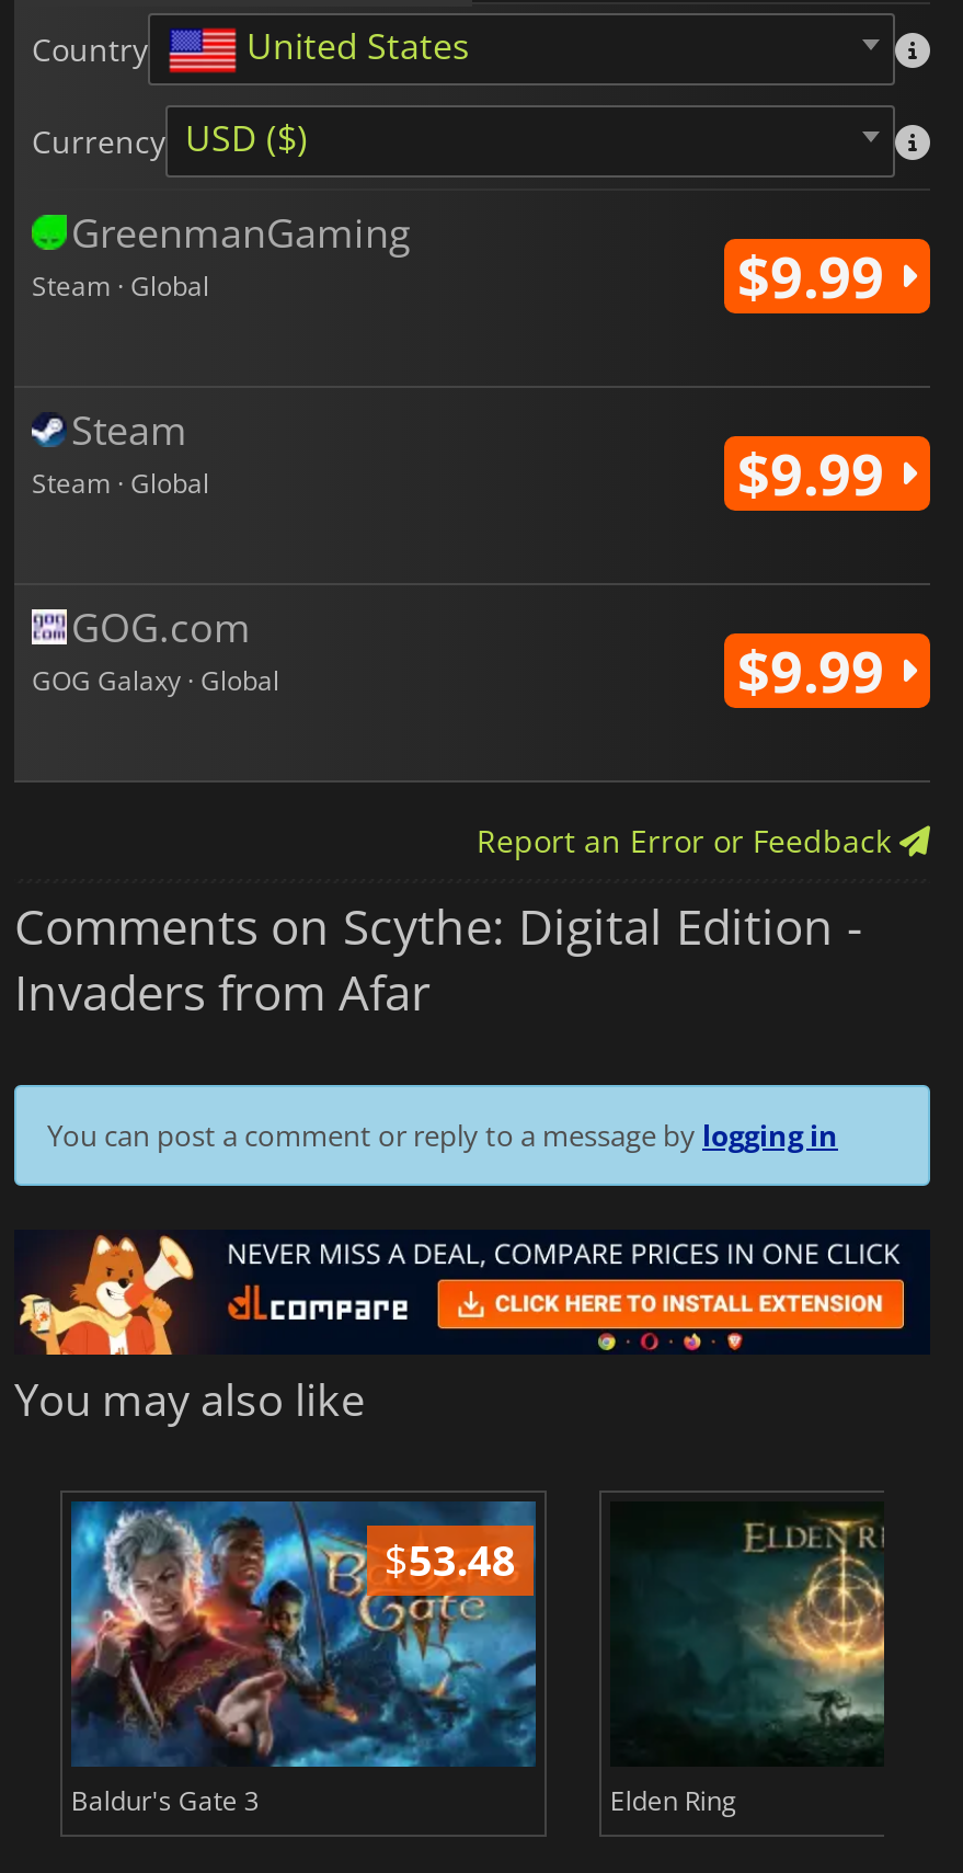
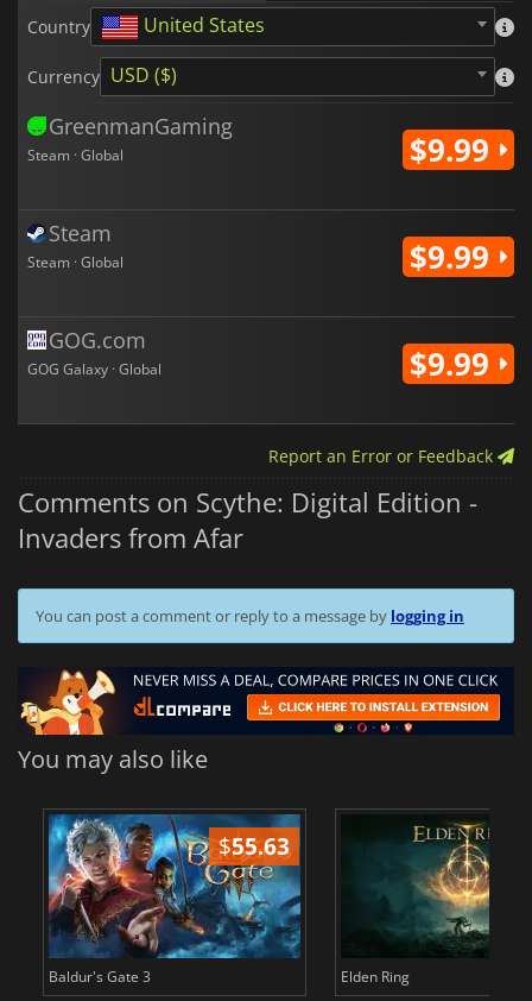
- $53.48
+ $55.63
